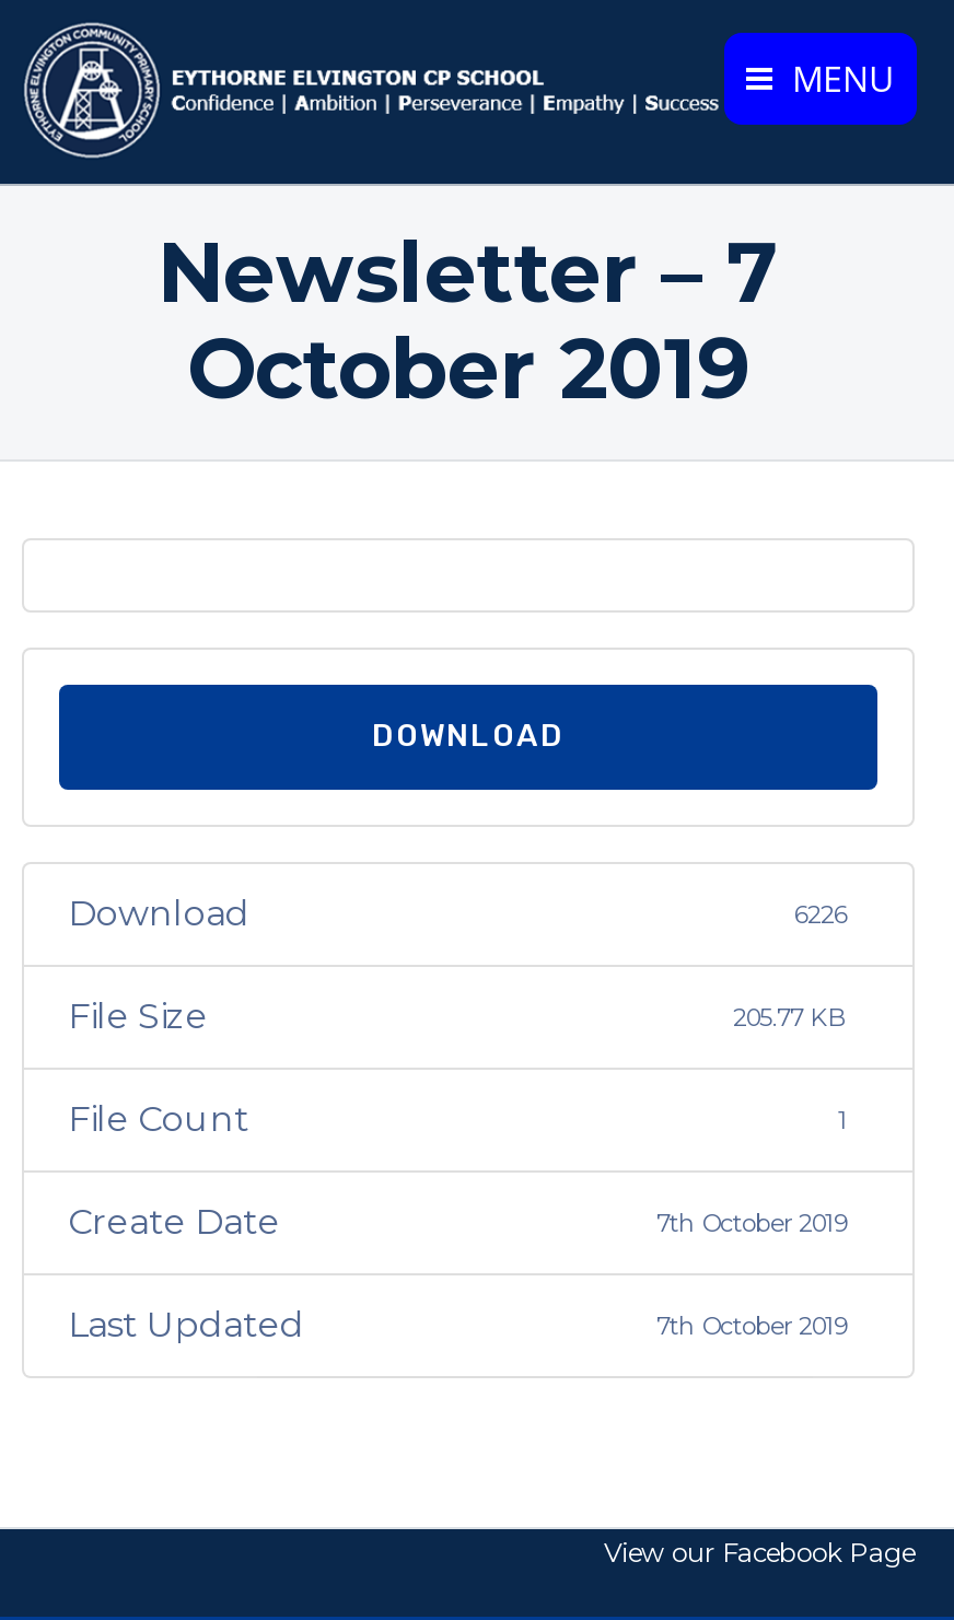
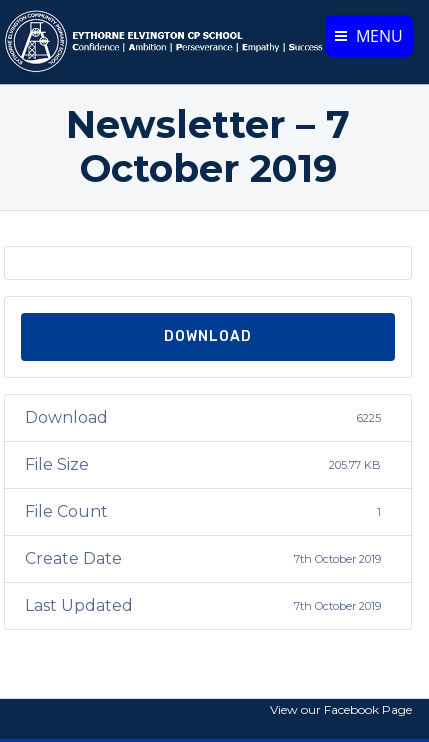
- 6226
+ 6225
